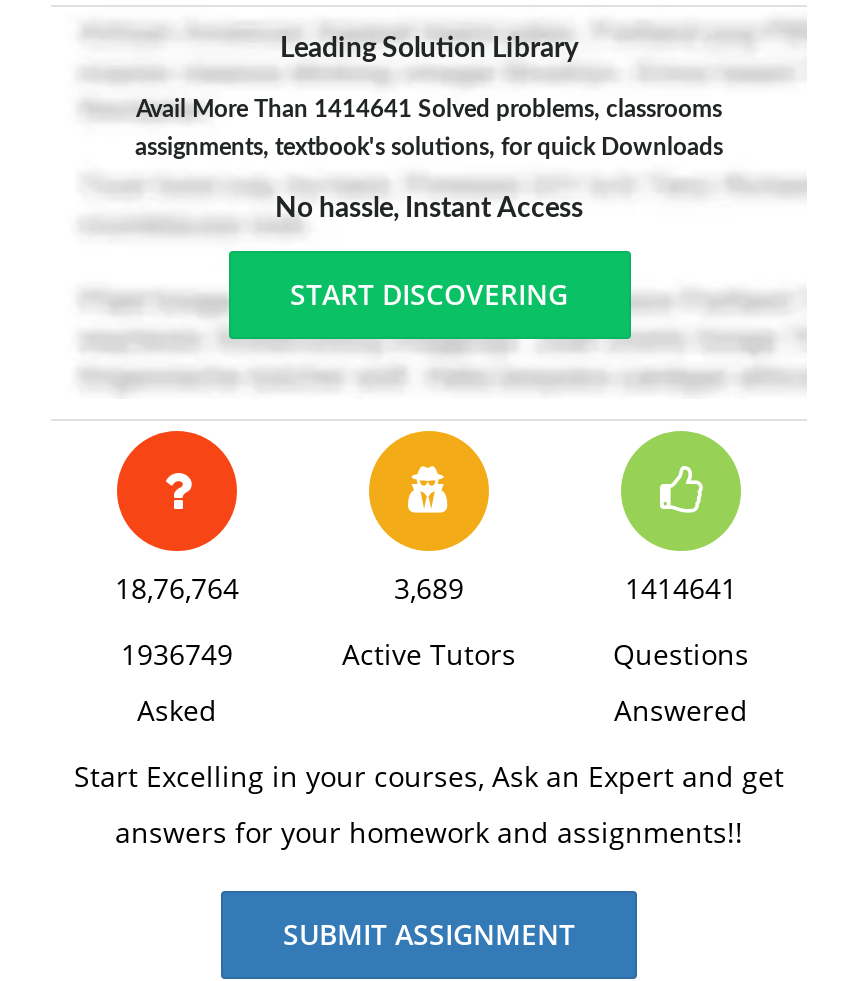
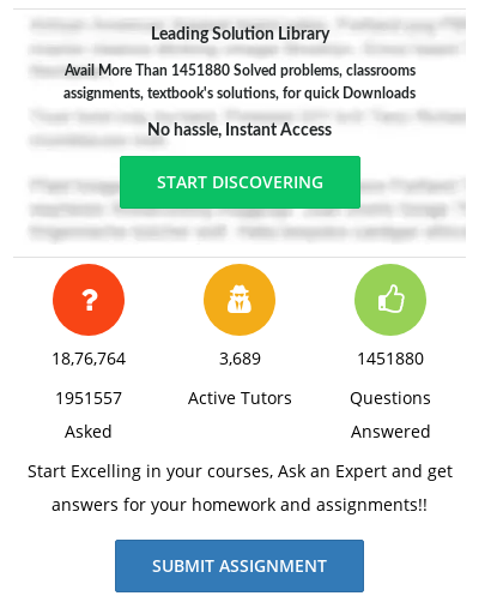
- Avail More Than 1414641 Solved problems, classrooms
+ Avail More Than 1451880 Solved problems, classrooms

- 1414641
+ 1451880

- 1936749
+ 1951557
